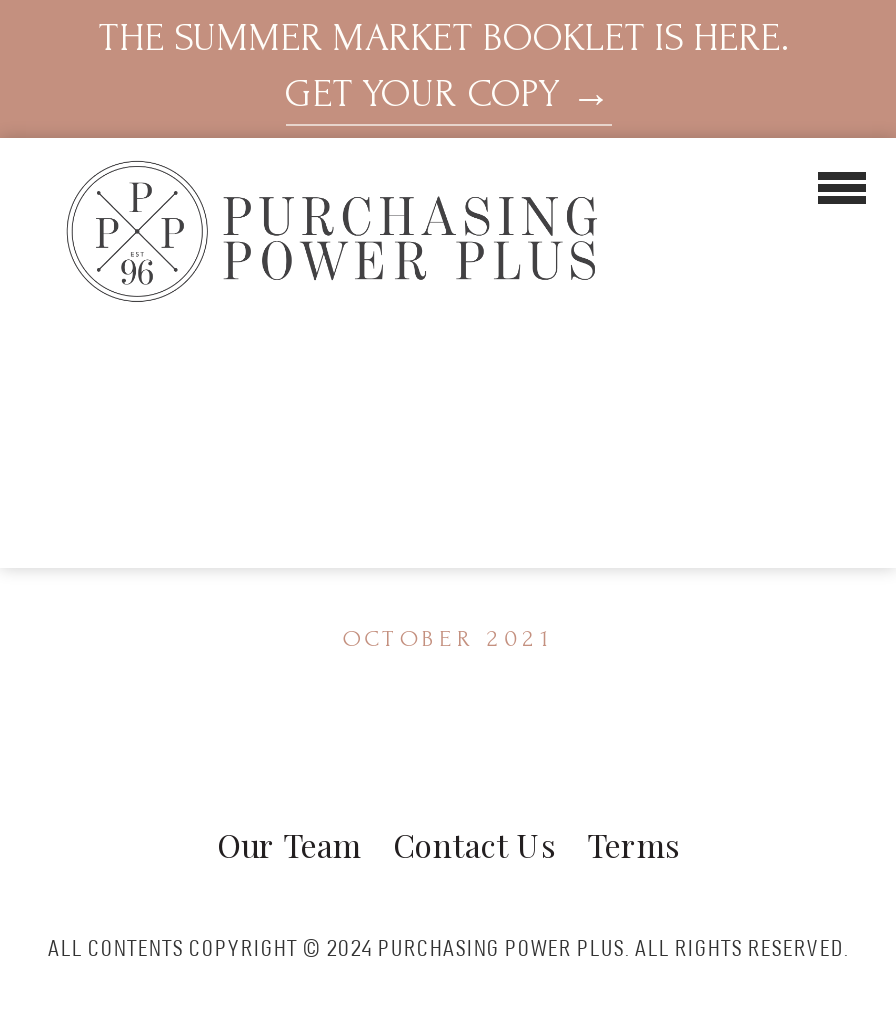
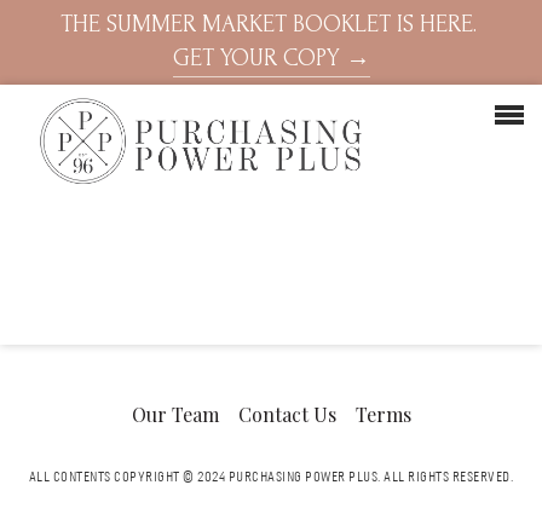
- OCTOBER 2021
